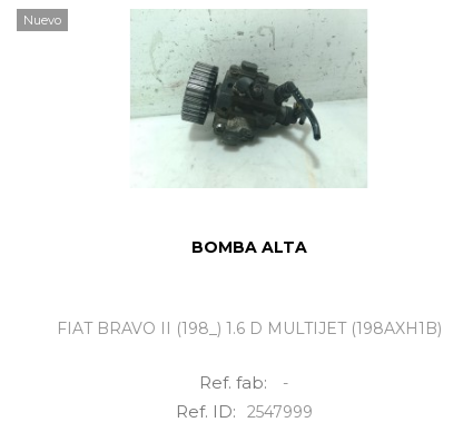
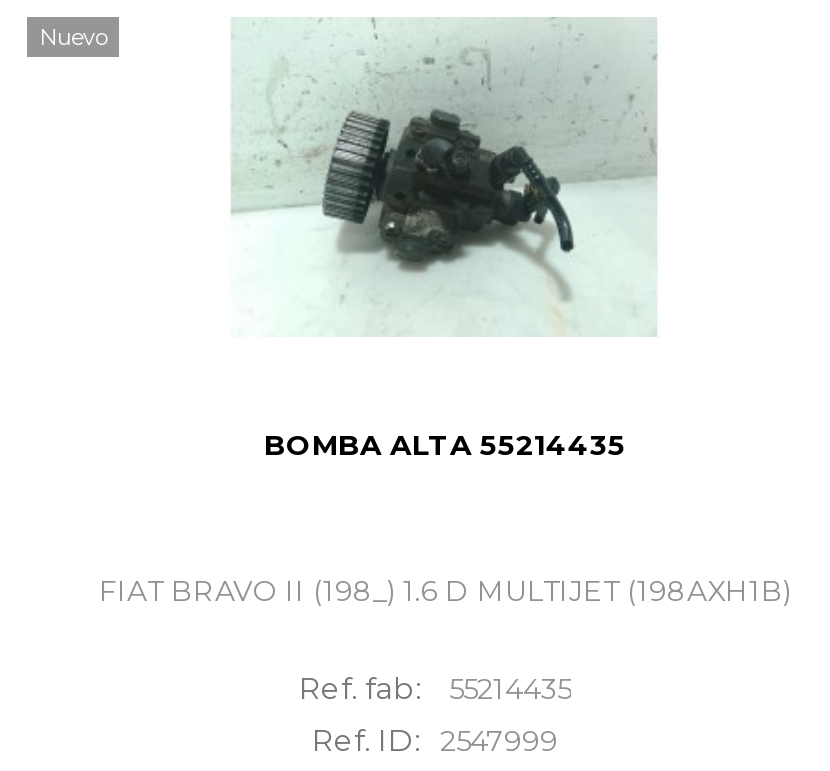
- BOMBA ALTA
+ BOMBA ALTA 55214435

- Ref. fab: -
+ Ref. fab: 55214435
